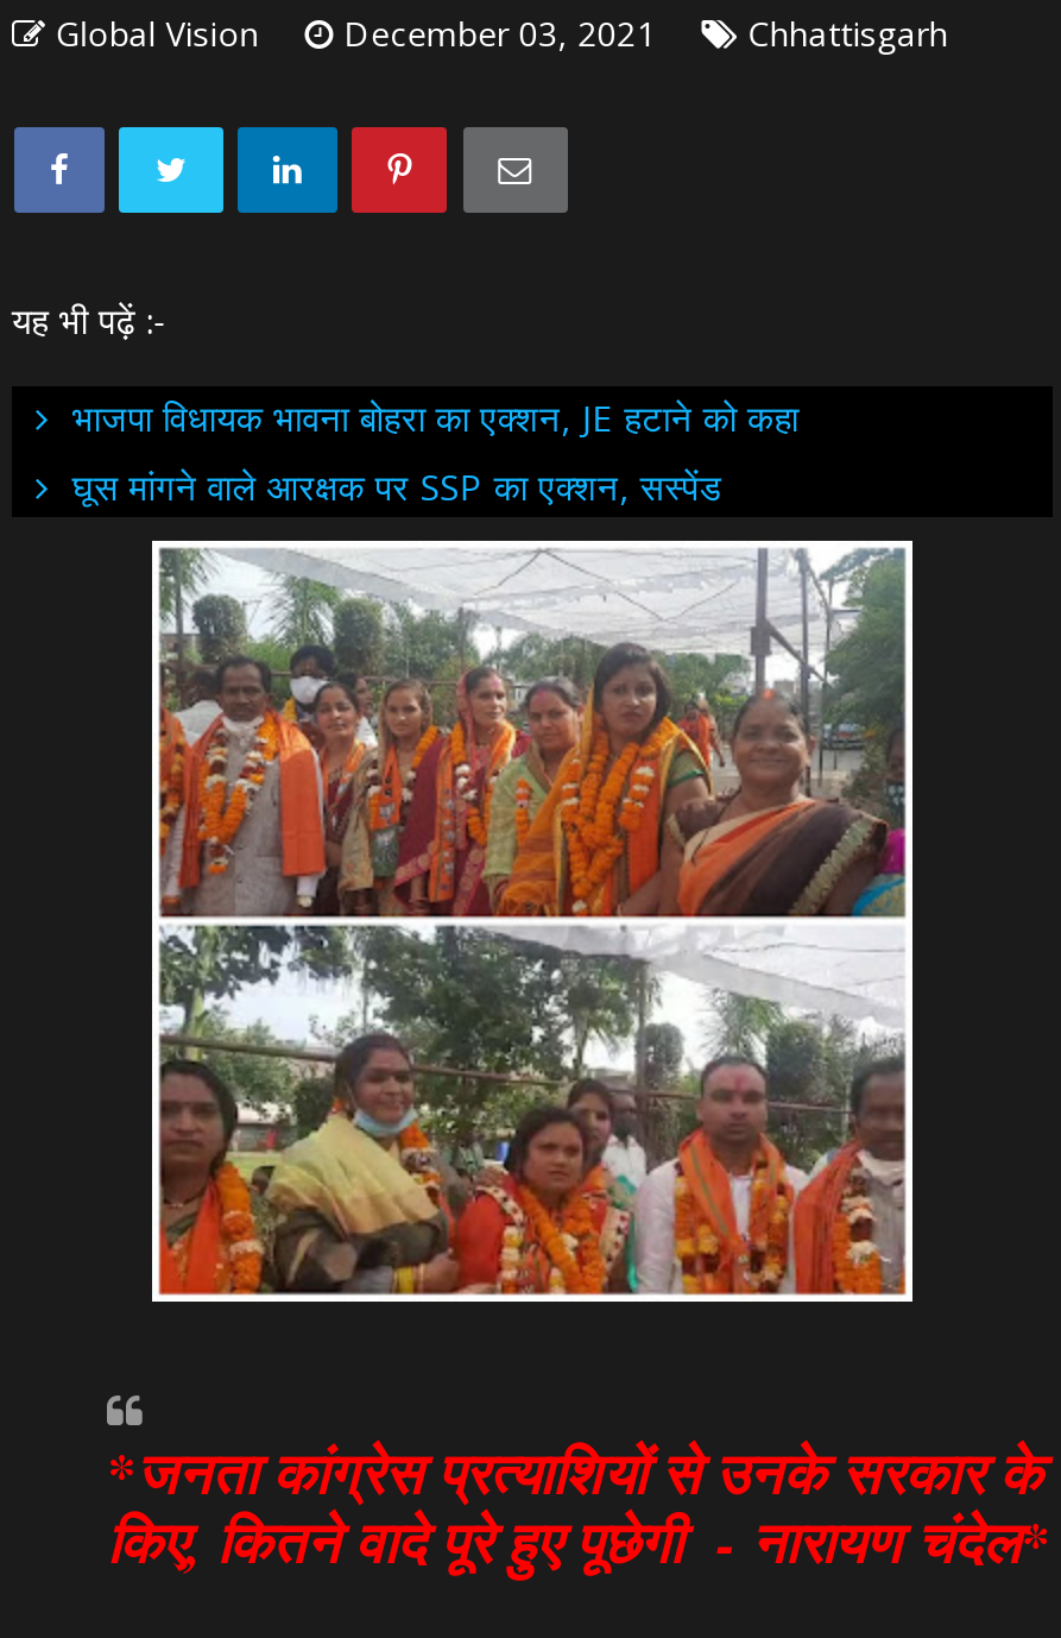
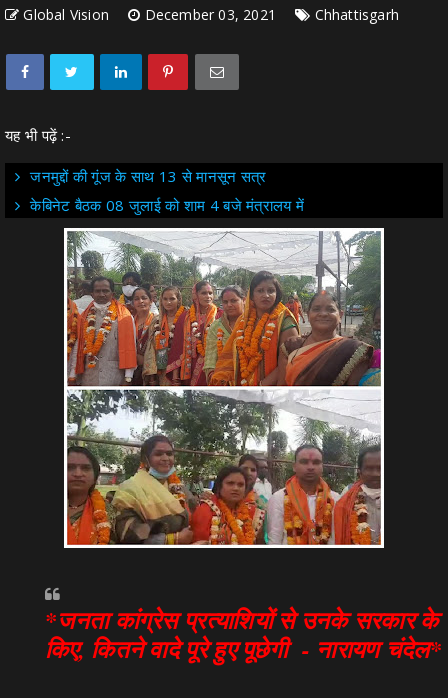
- भाजपा विधायक भावना बोहरा का एक्शन, JE हटाने को कहा
- घूस मांगने वाले आरक्षक पर SSP का एक्शन, सस्पेंड
+ जनमुद्दों की गूंज के साथ 13 से मानसून सत्र
+ केबिनेट बैठक 08 जुलाई को शाम 4 बजे मंत्रालय में
